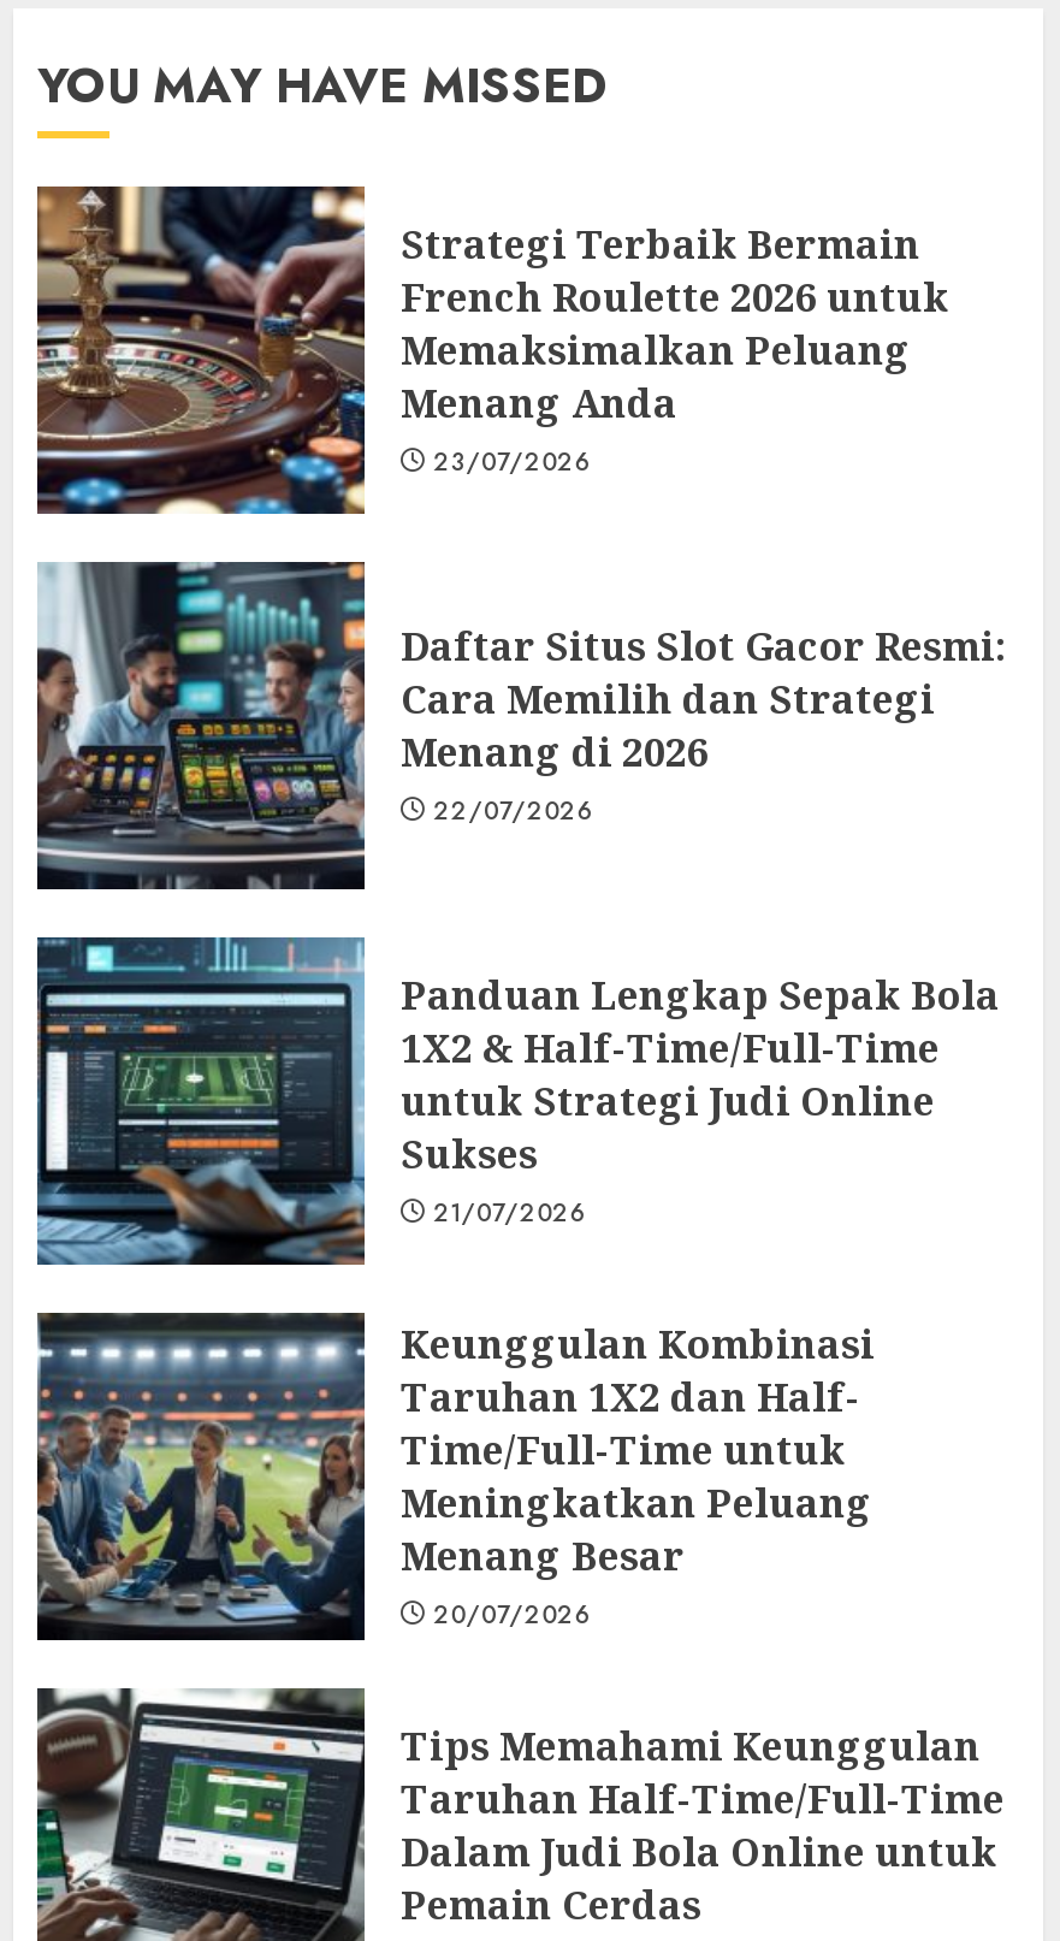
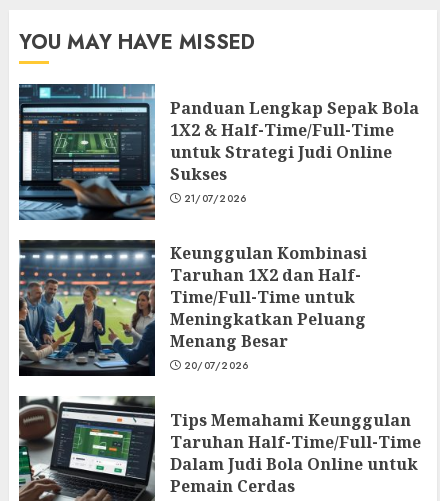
- [image]
- Strategi Terbaik Bermain
- French Roulette 2026 untuk
- Memaksimalkan Peluang
- Menang Anda
- 23/07/2026

- [image]
- Daftar Situs Slot Gacor Resmi:
- Cara Memilih dan Strategi
- Menang di 2026
- 22/07/2026
